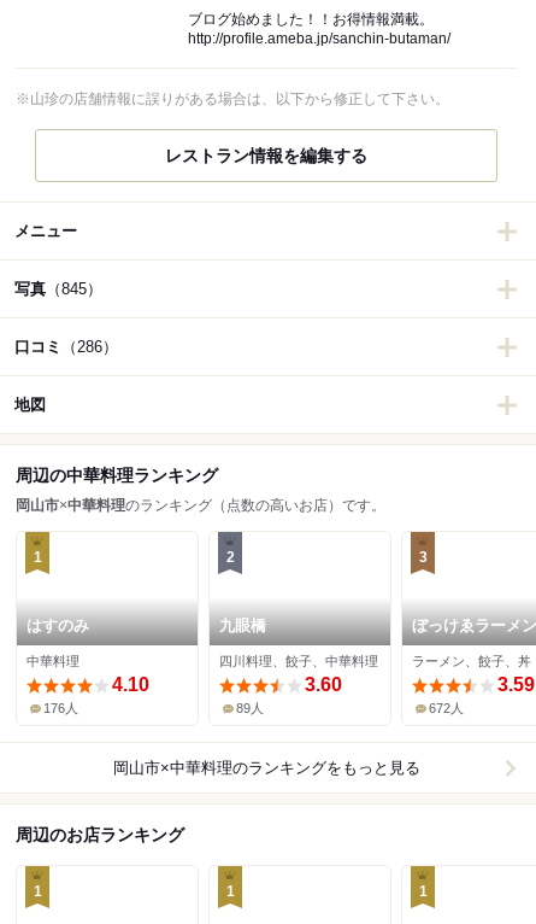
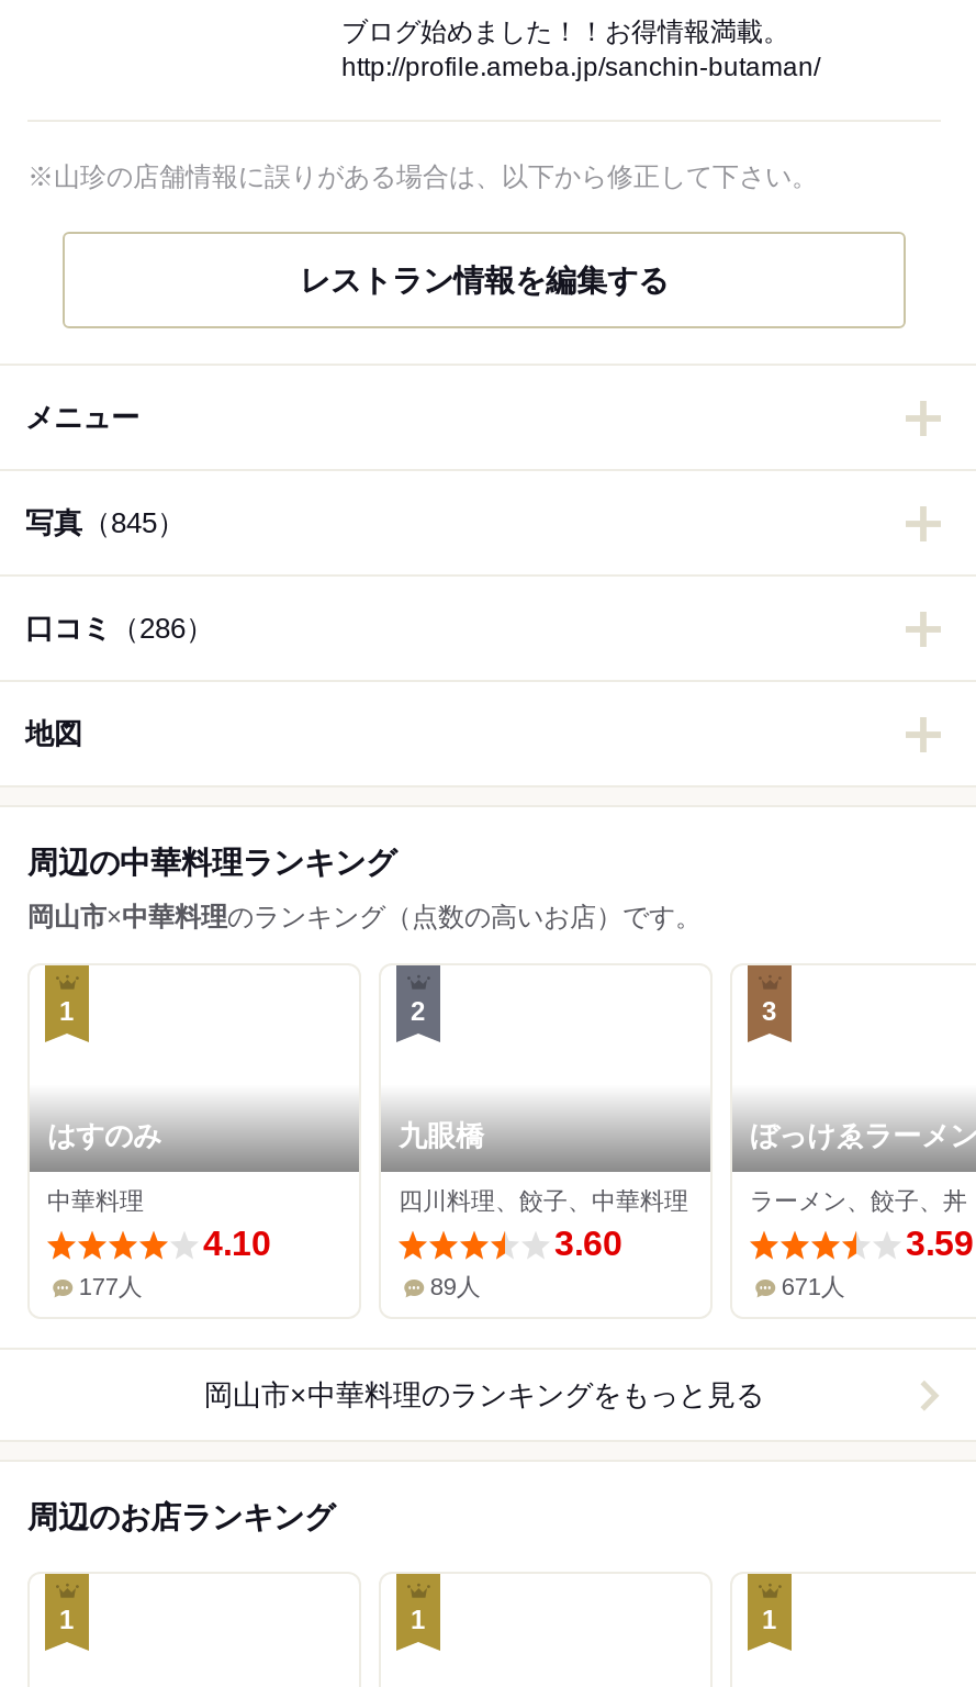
- 176人
+ 177人

- 672人
+ 671人
